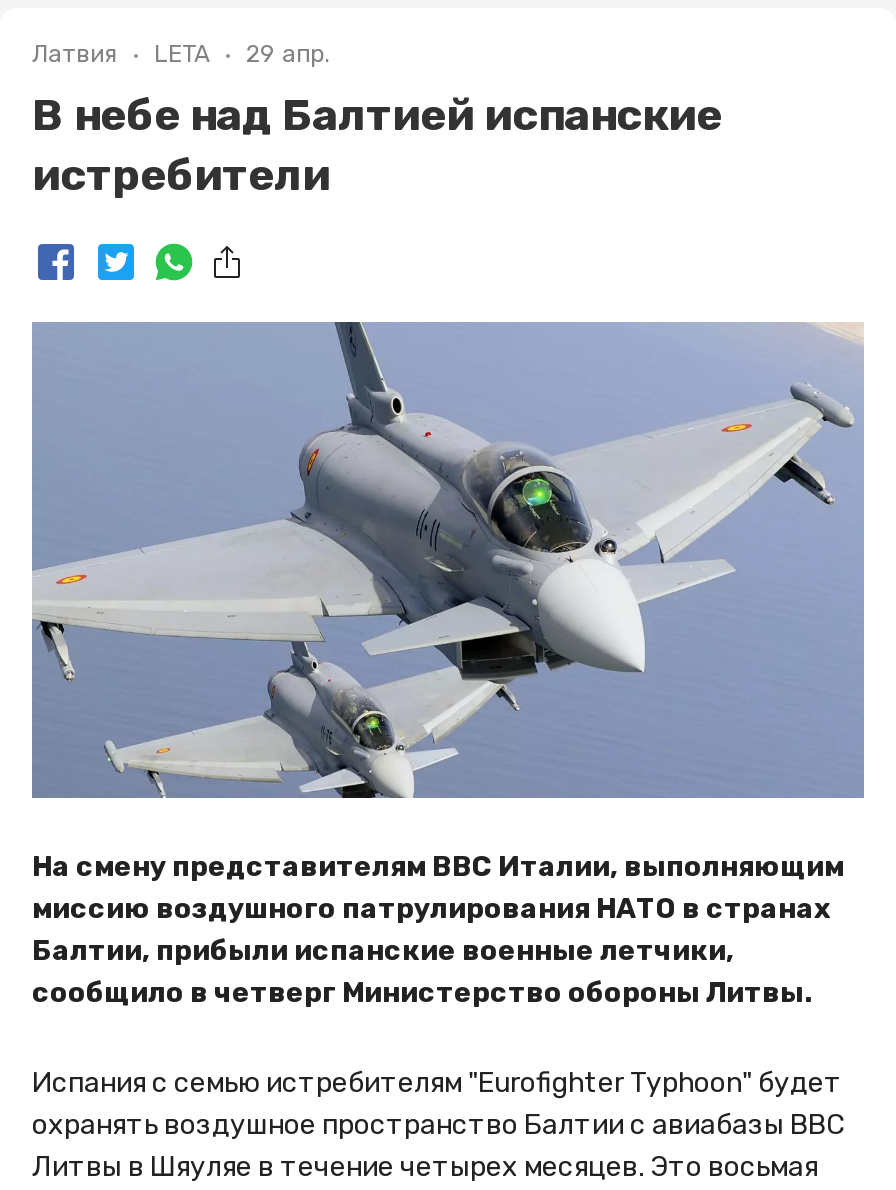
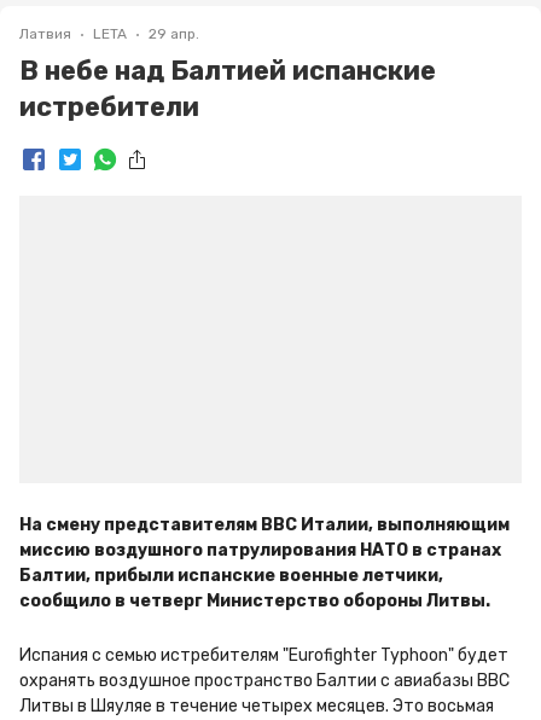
- [image]
